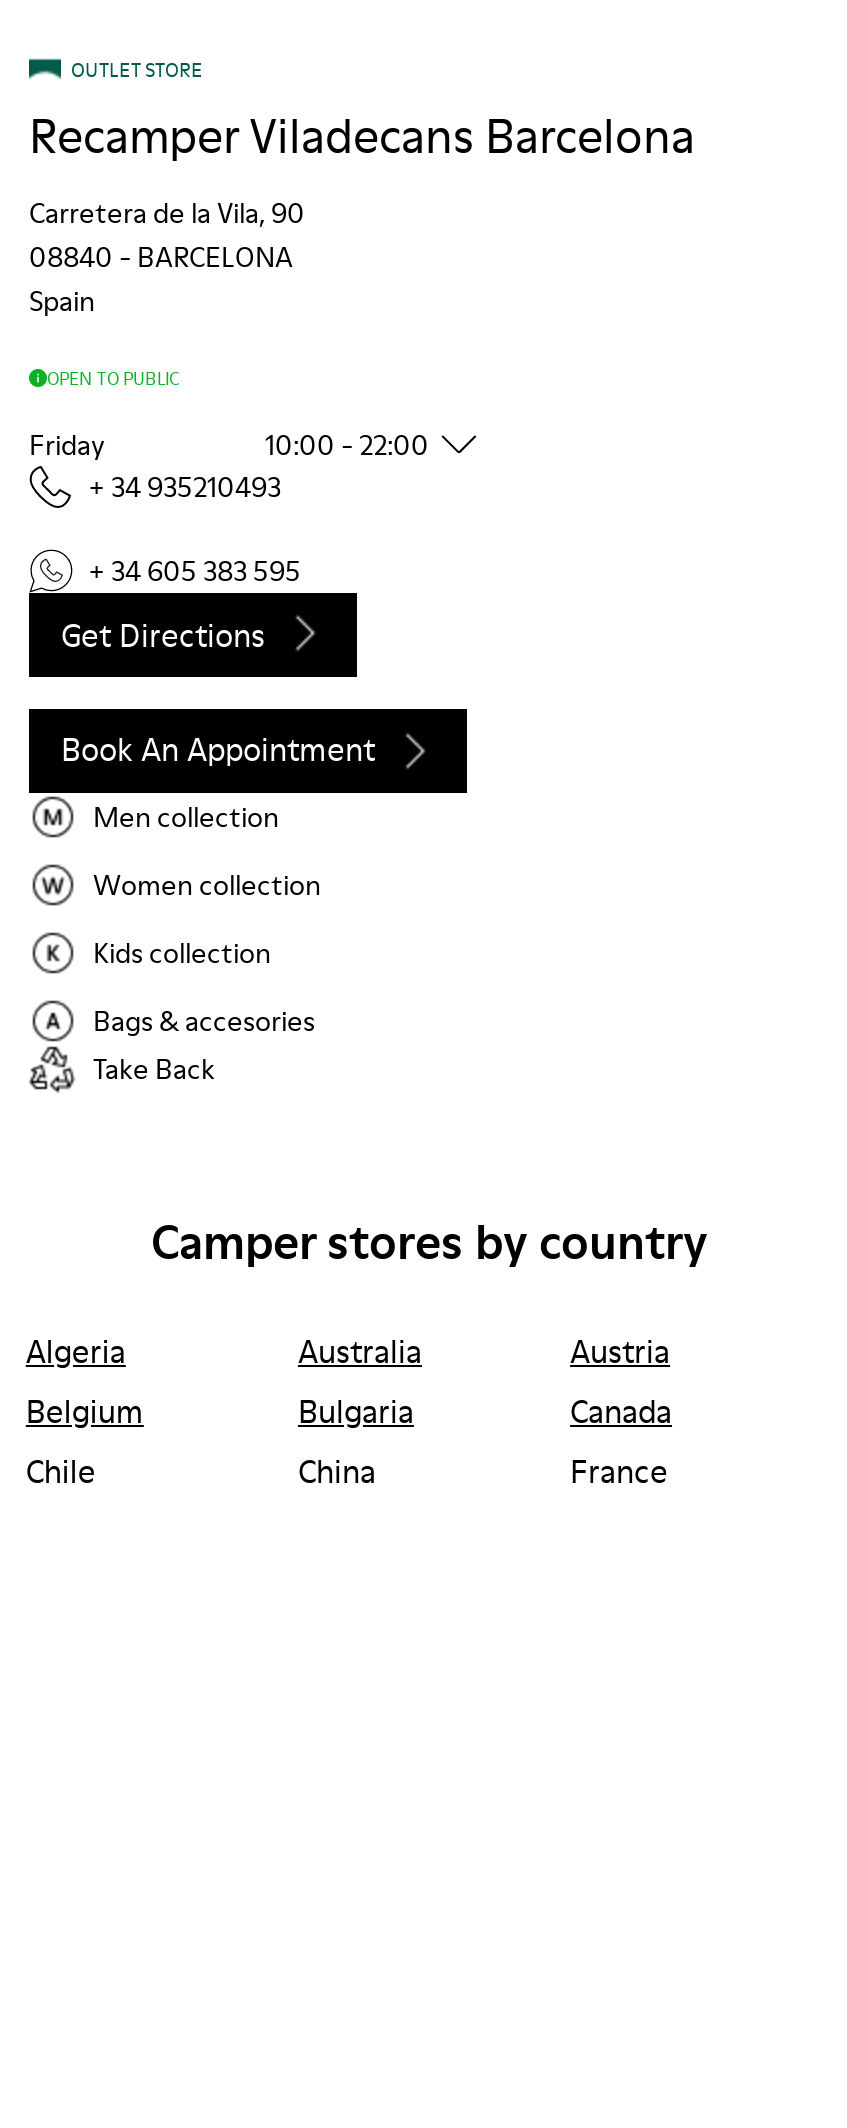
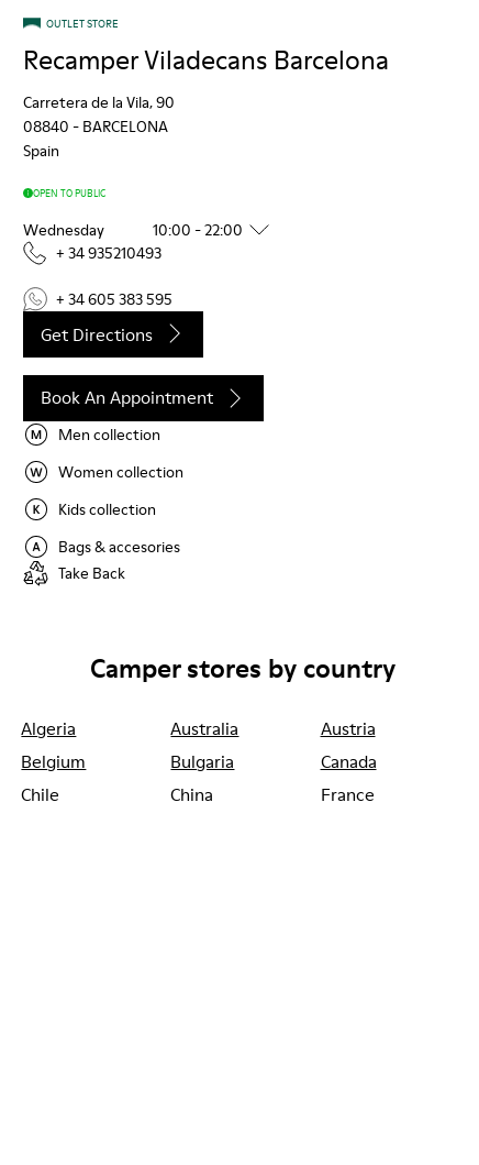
- Friday
+ Wednesday
